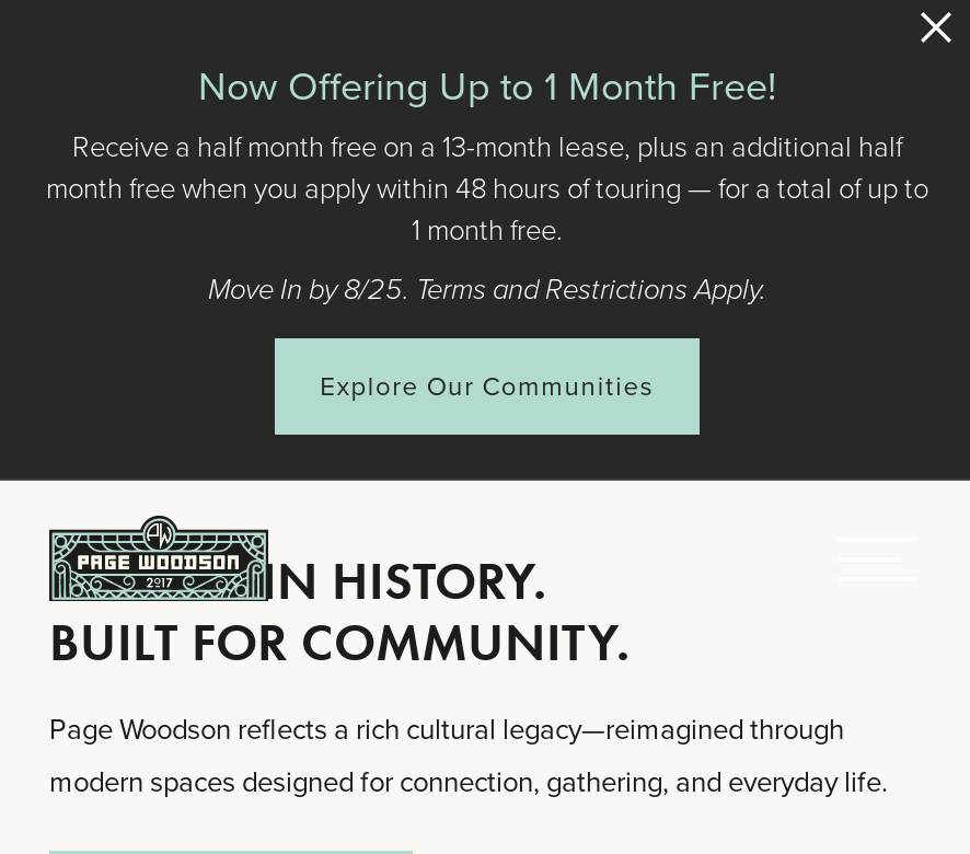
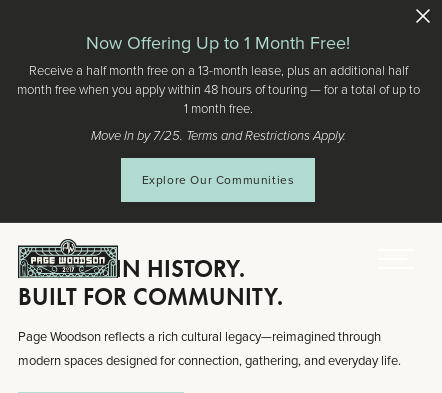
- Move In by 8/25. Terms and Restrictions Apply.
+ Move In by 7/25. Terms and Restrictions Apply.
